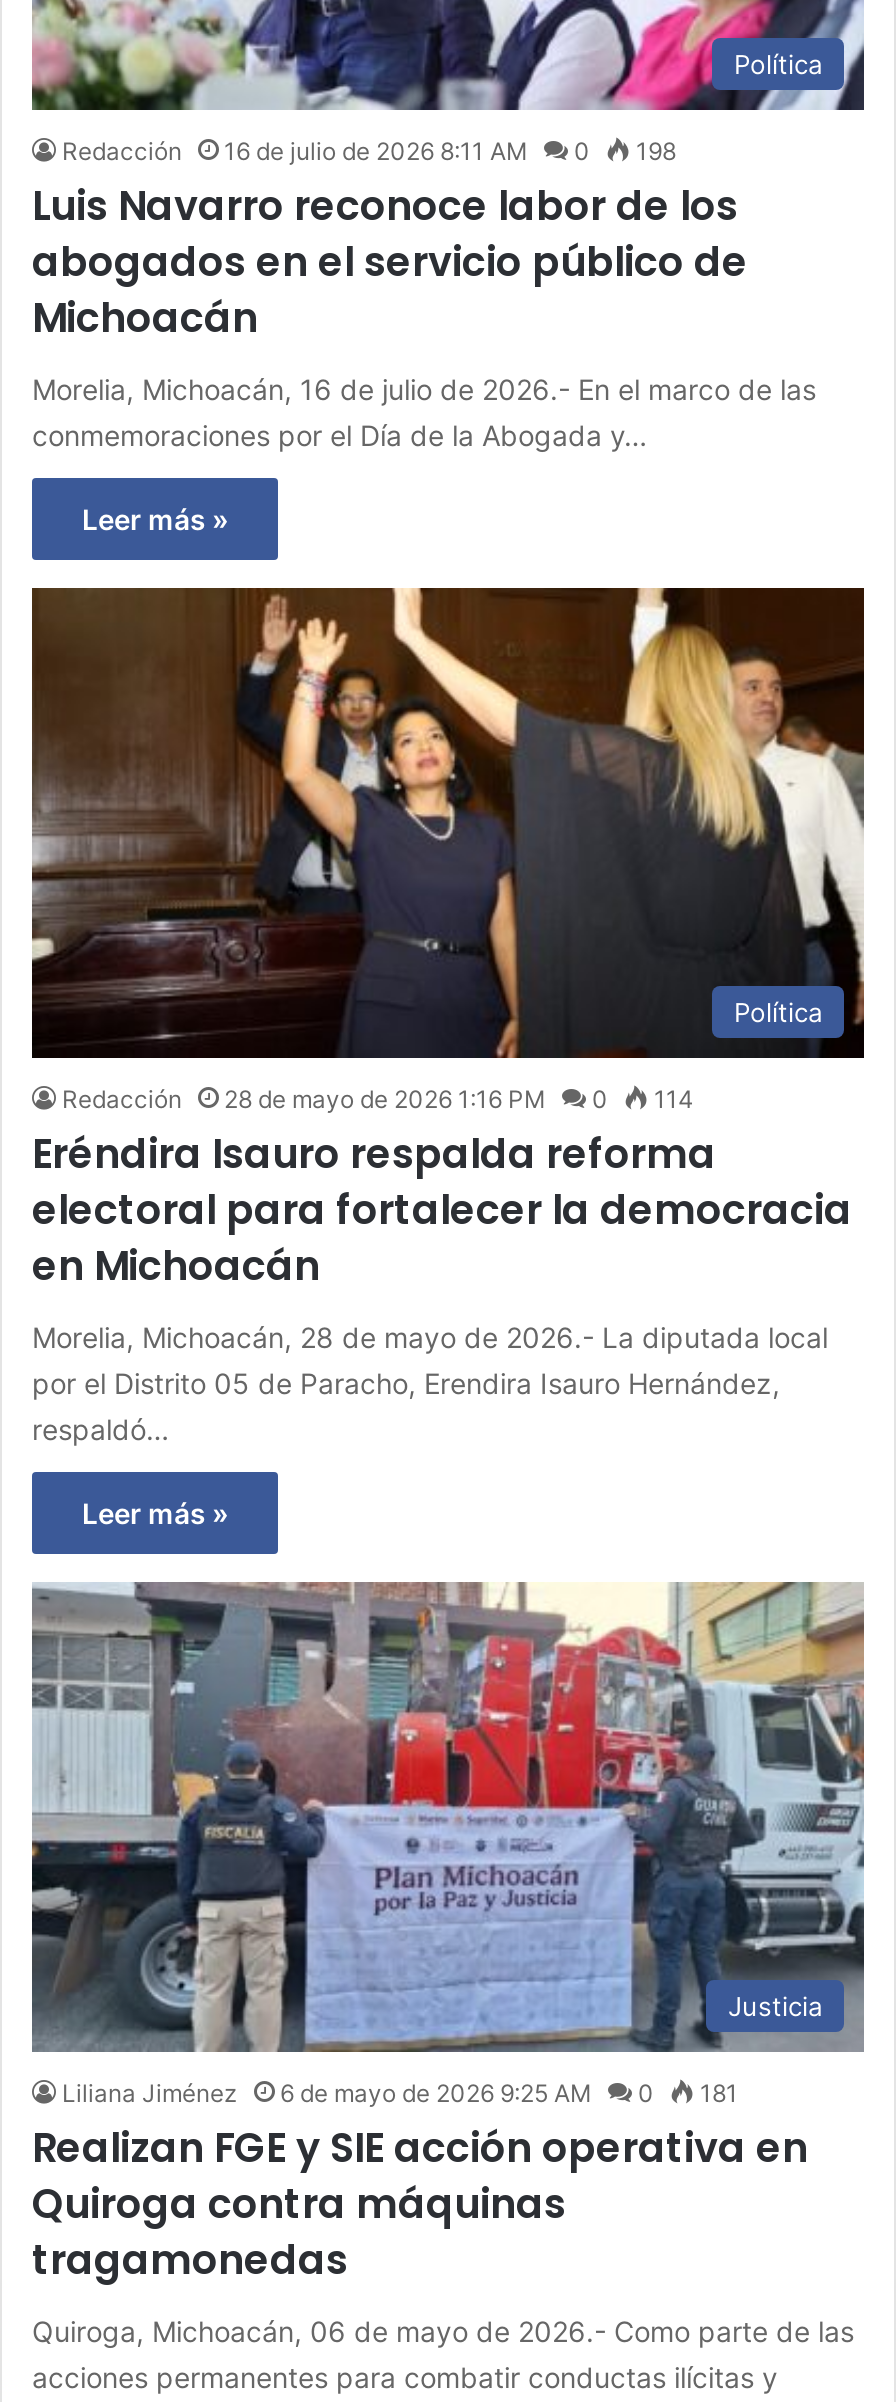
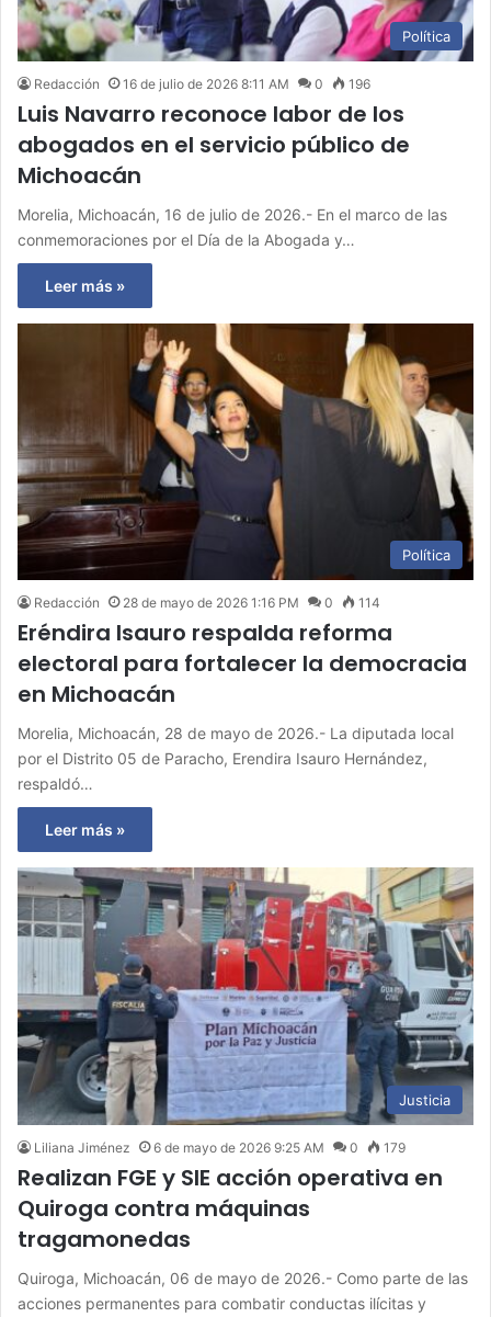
- Redacción 16 de julio de 2026 8:11 AM 0 198
+ Redacción 16 de julio de 2026 8:11 AM 0 196

- Liliana Jiménez 6 de mayo de 2026 9:25 AM 0 181
+ Liliana Jiménez 6 de mayo de 2026 9:25 AM 0 179
